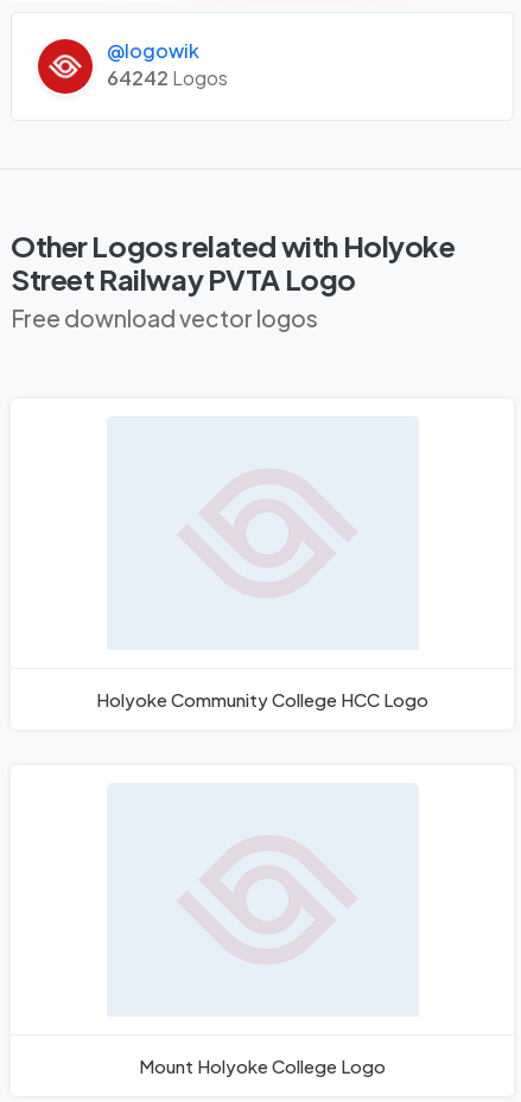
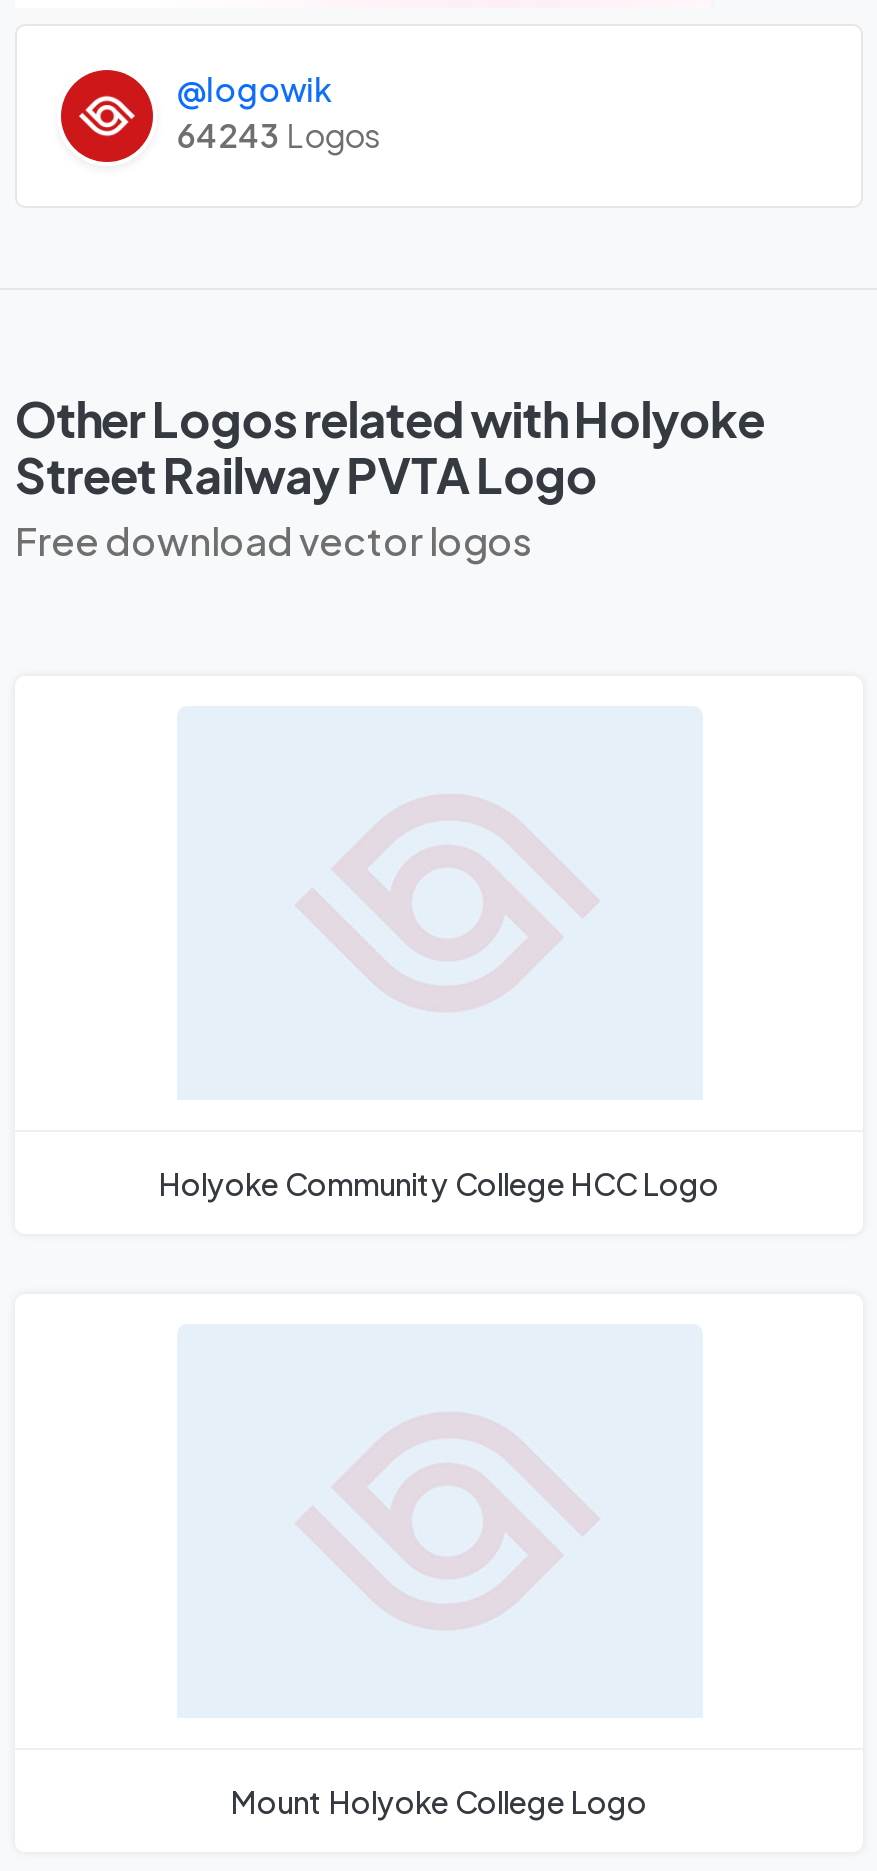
- 64242 Logos
+ 64243 Logos
